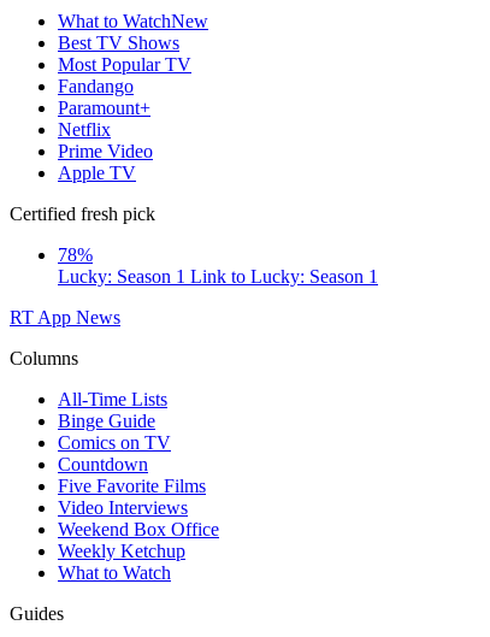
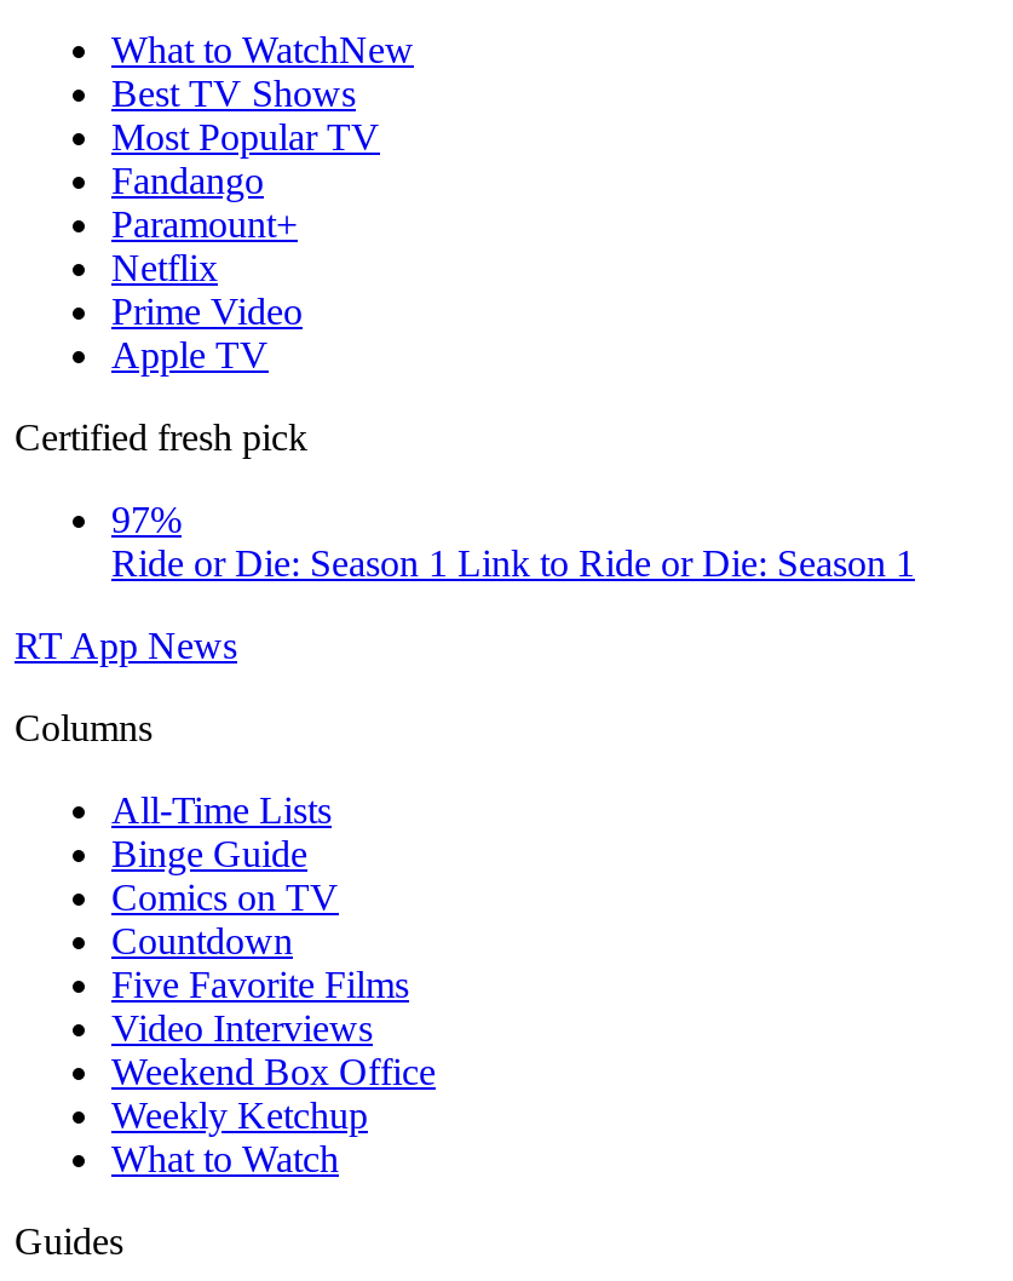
- 78%
- Lucky: Season 1 Link to Lucky: Season 1
+ 97%
+ Ride or Die: Season 1 Link to Ride or Die: Season 1
